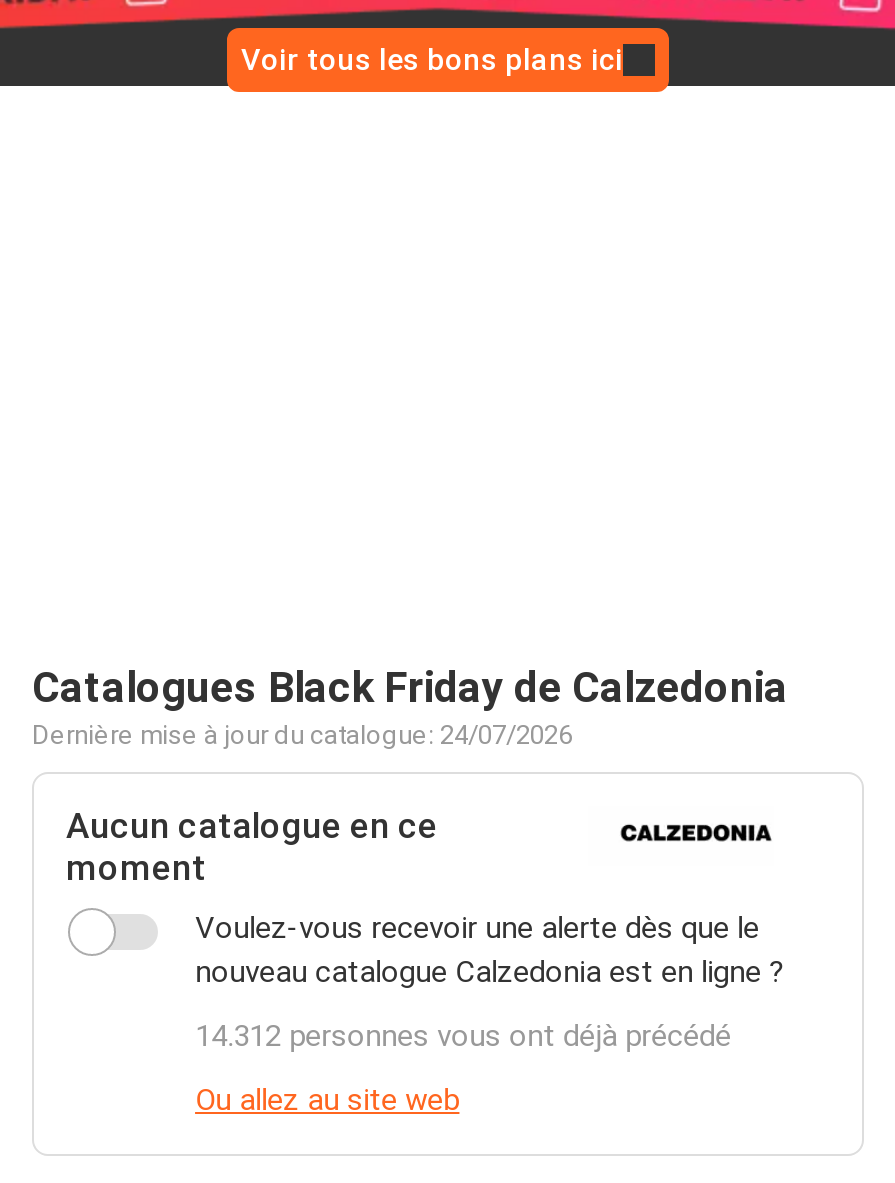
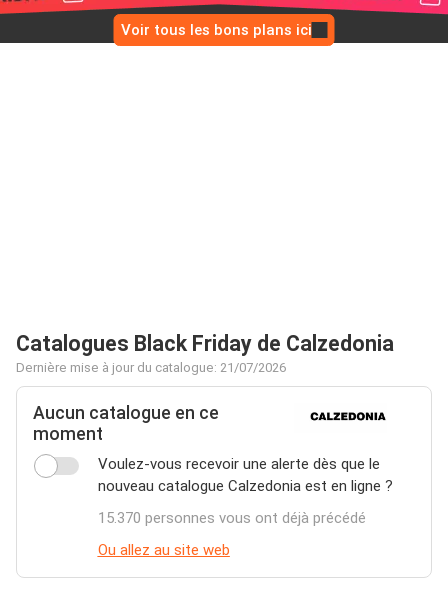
- Dernière mise à jour du catalogue: 24/07/2026
+ Dernière mise à jour du catalogue: 21/07/2026

- 14.312 personnes vous ont déjà précédé
+ 15.370 personnes vous ont déjà précédé
